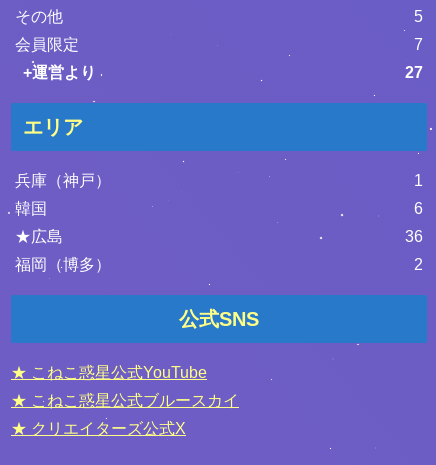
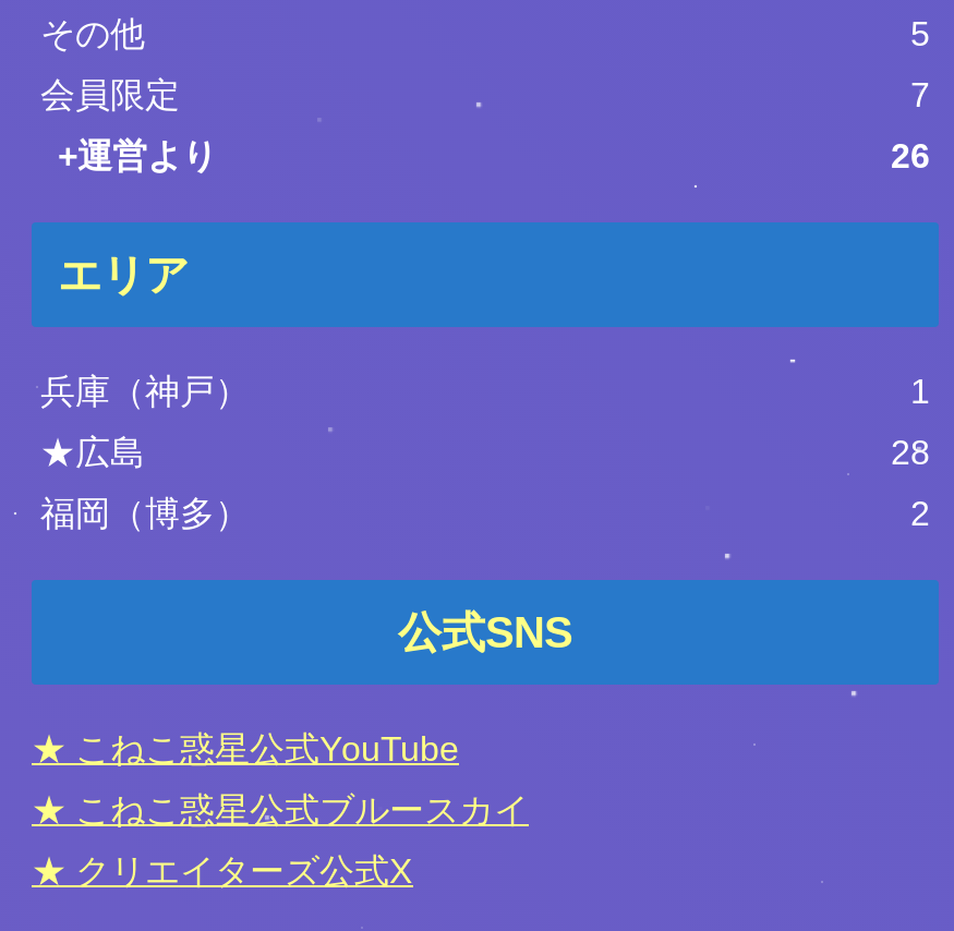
- 27
+ 26

- 韓国
- 6

- 36
+ 28
